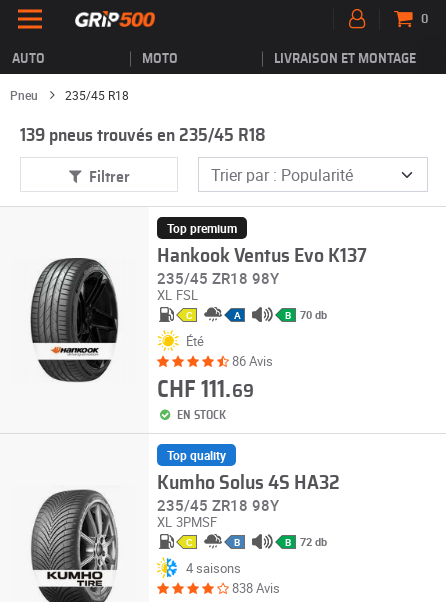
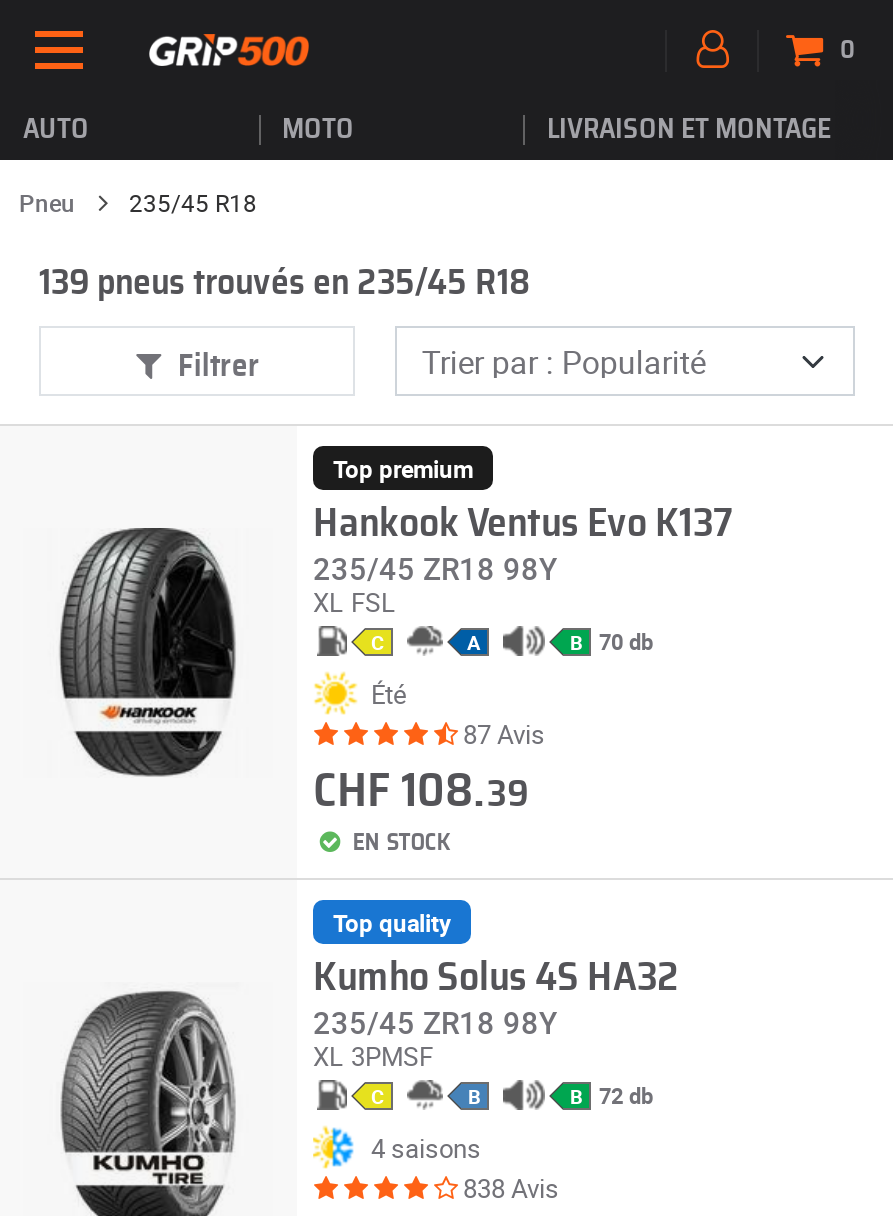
- 86 Avis
+ 87 Avis

- CHF 111.69
+ CHF 108.39
